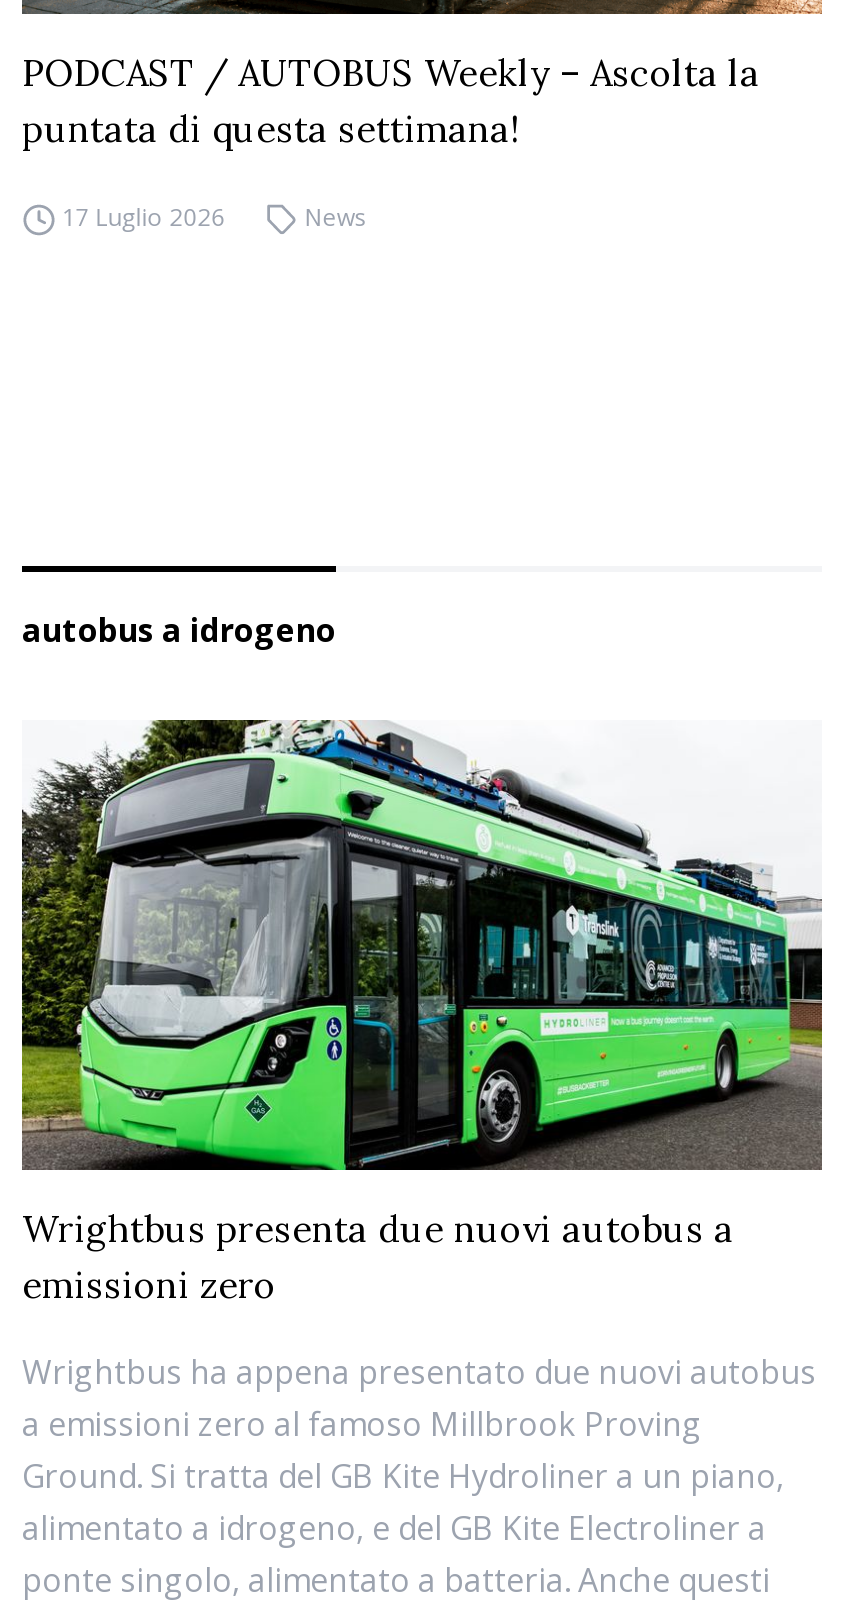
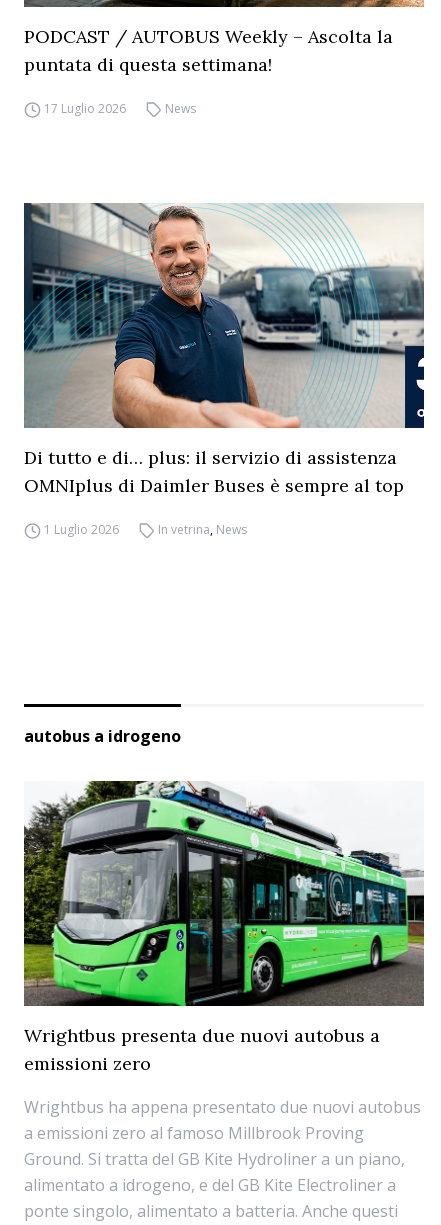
+ [image]
+ Di tutto e di… plus: il servizio di assistenza
+ OMNIplus di Daimler Buses è sempre al top
+ 1 Luglio 2026
+ In vetrina, News
